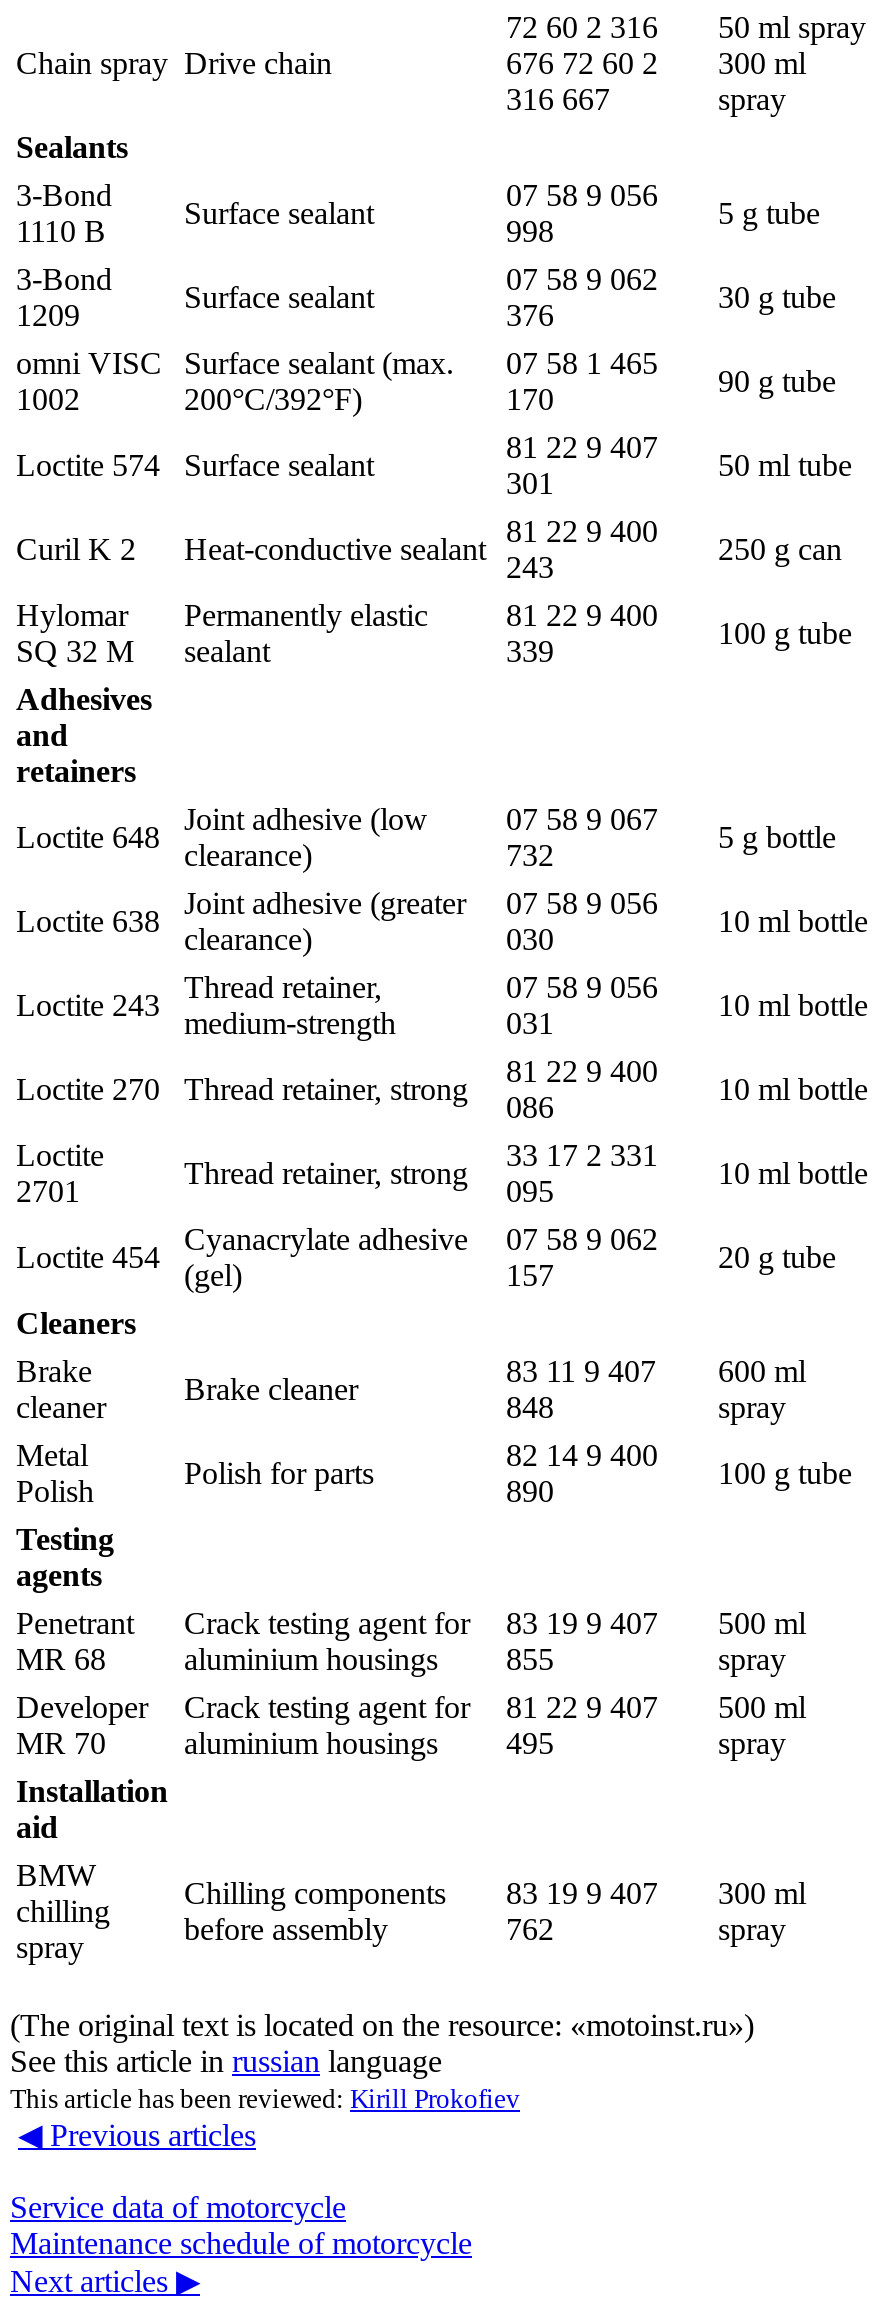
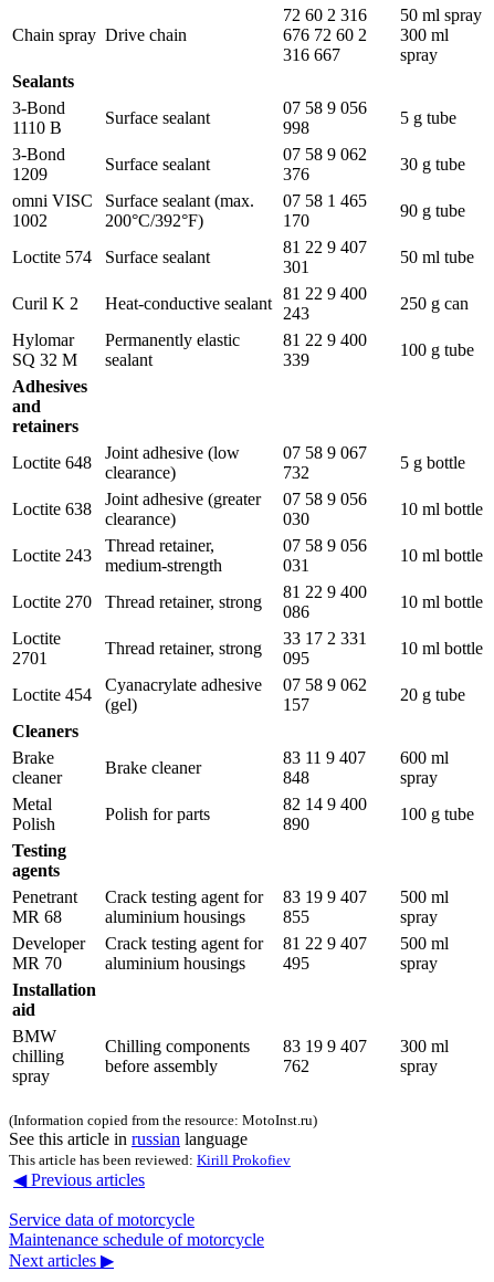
- (The original text is located on the resource: «motoinst.ru»)
+ (Information copied from the resource: MotoInst.ru)
